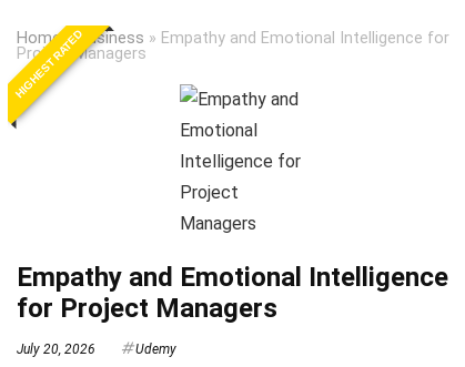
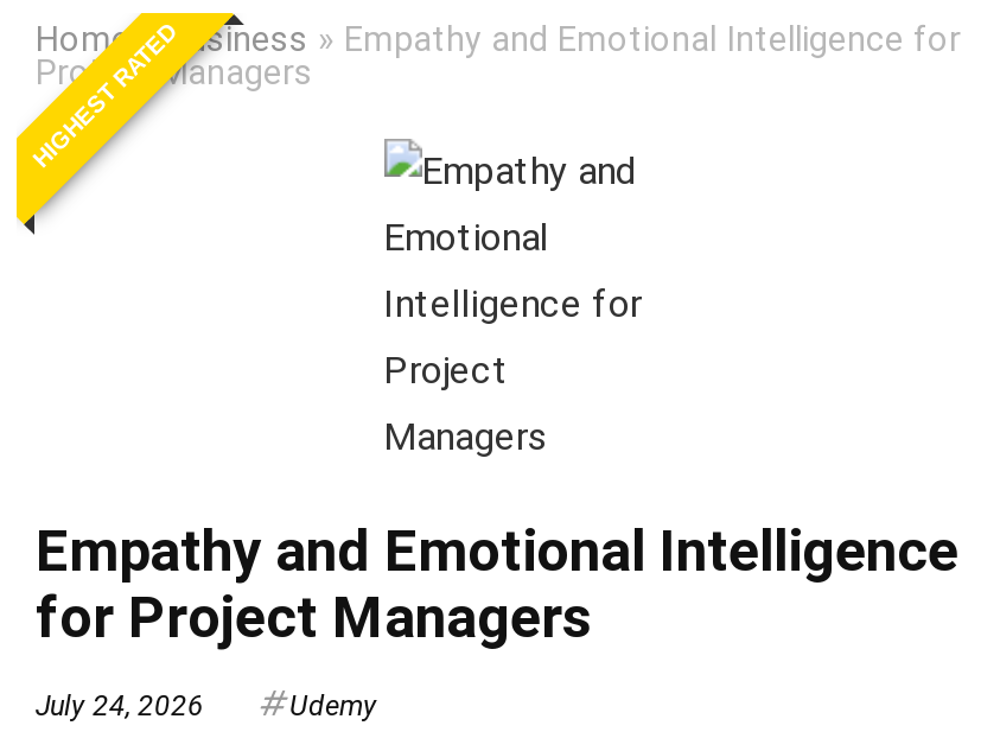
- July 20, 2026
+ July 24, 2026
